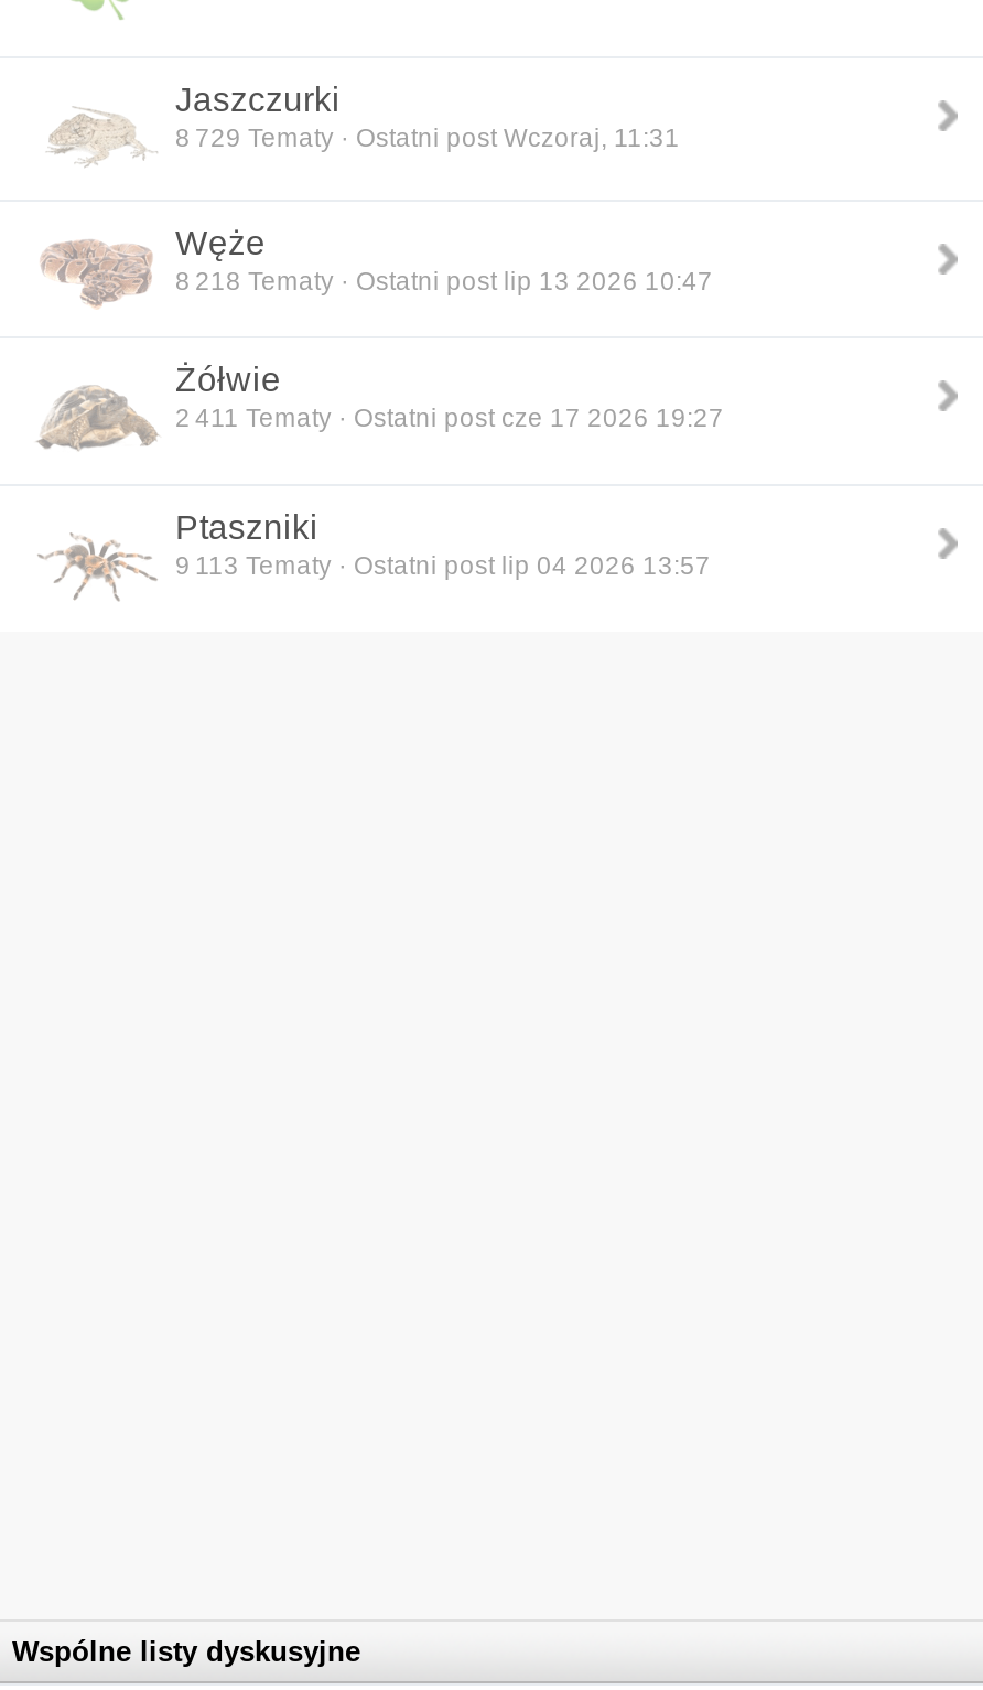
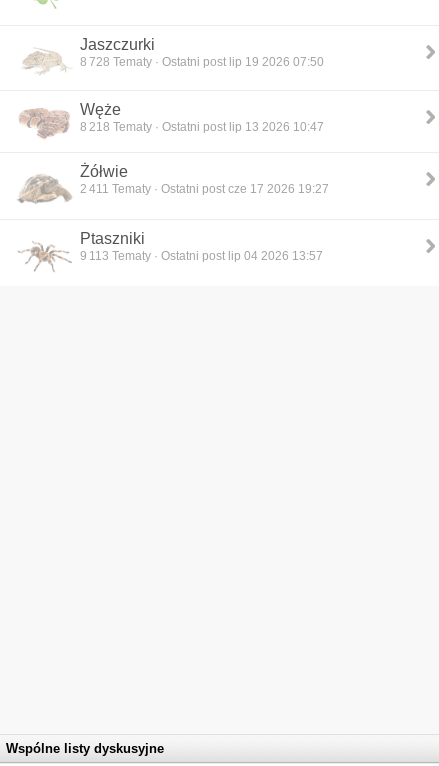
- 8 729 Tematy · Ostatni post Wczoraj, 11:31
+ 8 728 Tematy · Ostatni post lip 19 2026 07:50
